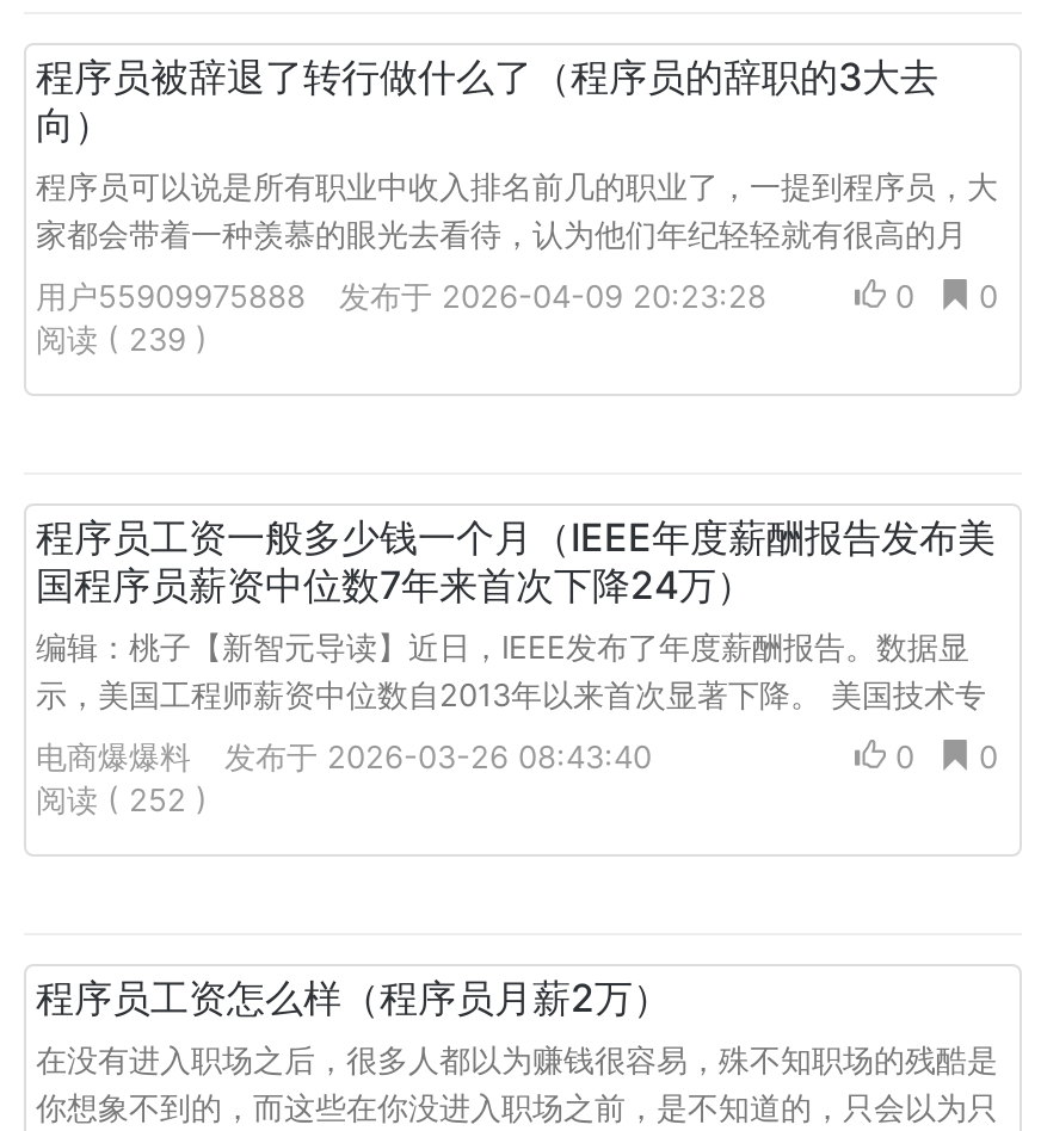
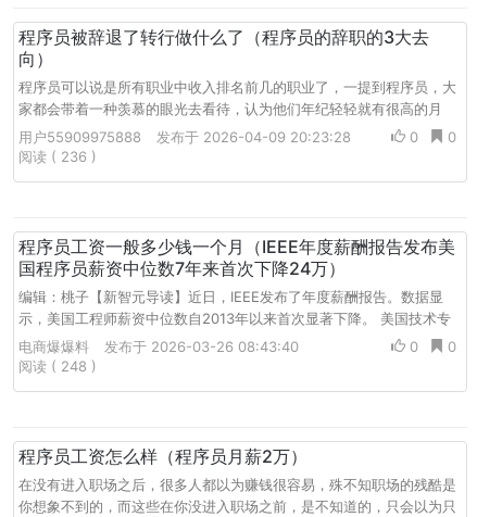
- 阅读 ( 239 )
+ 阅读 ( 236 )

- 阅读 ( 252 )
+ 阅读 ( 248 )
